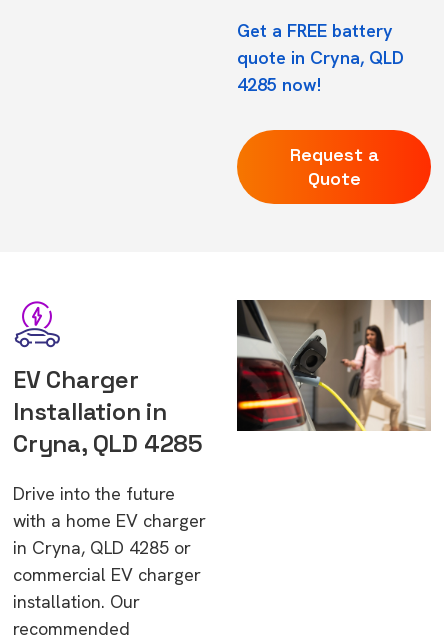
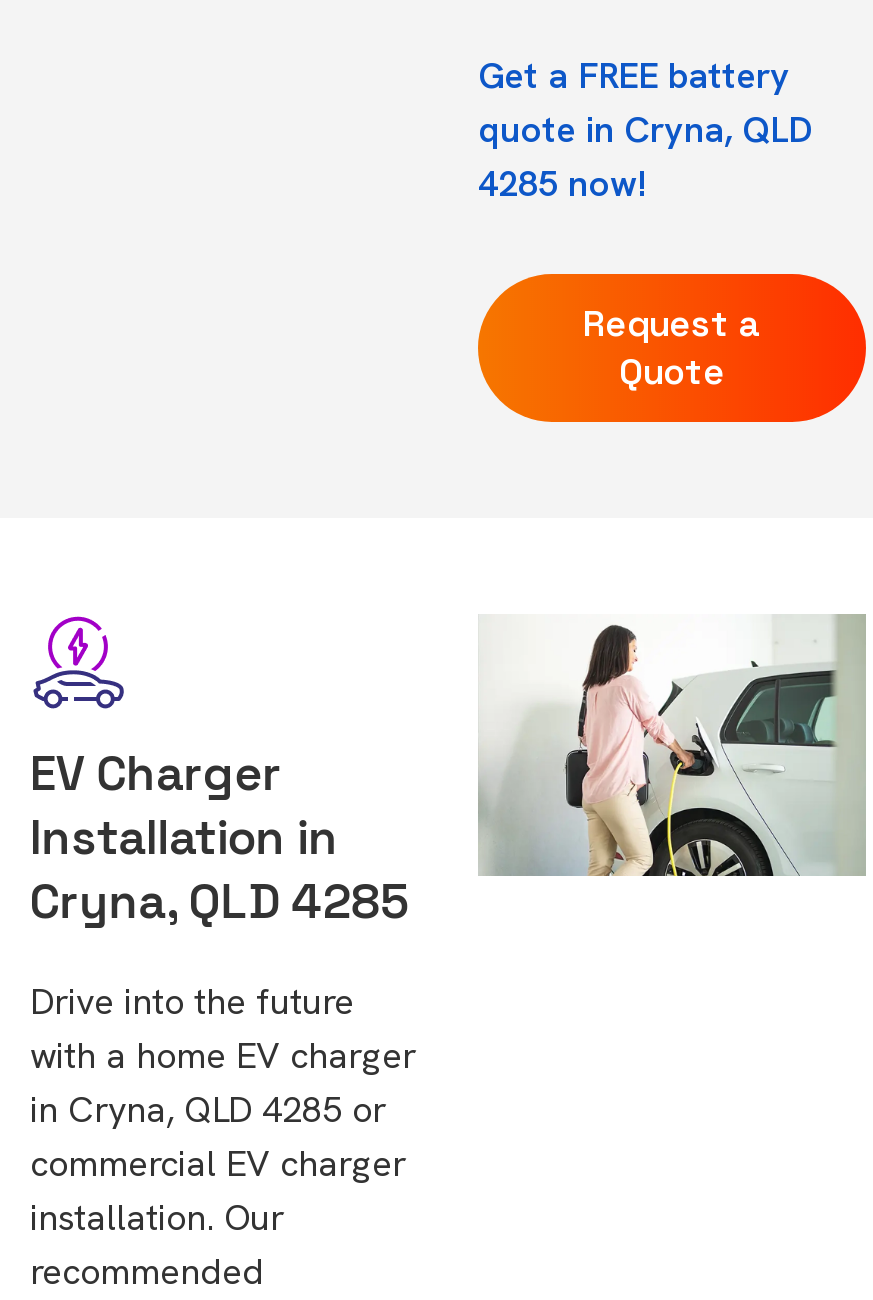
- [image]
+ [image]
